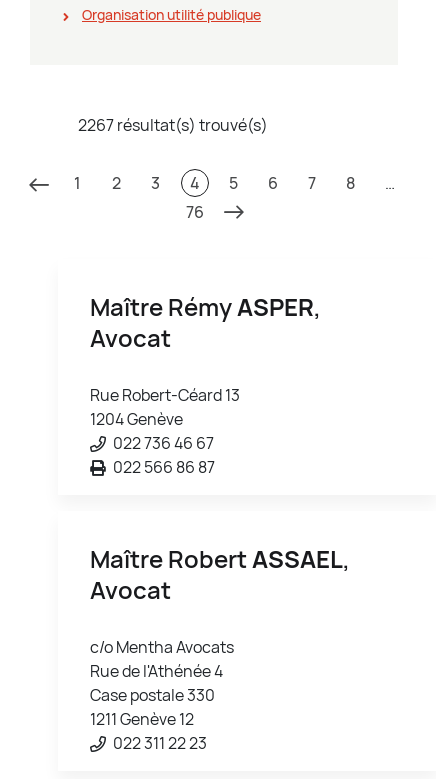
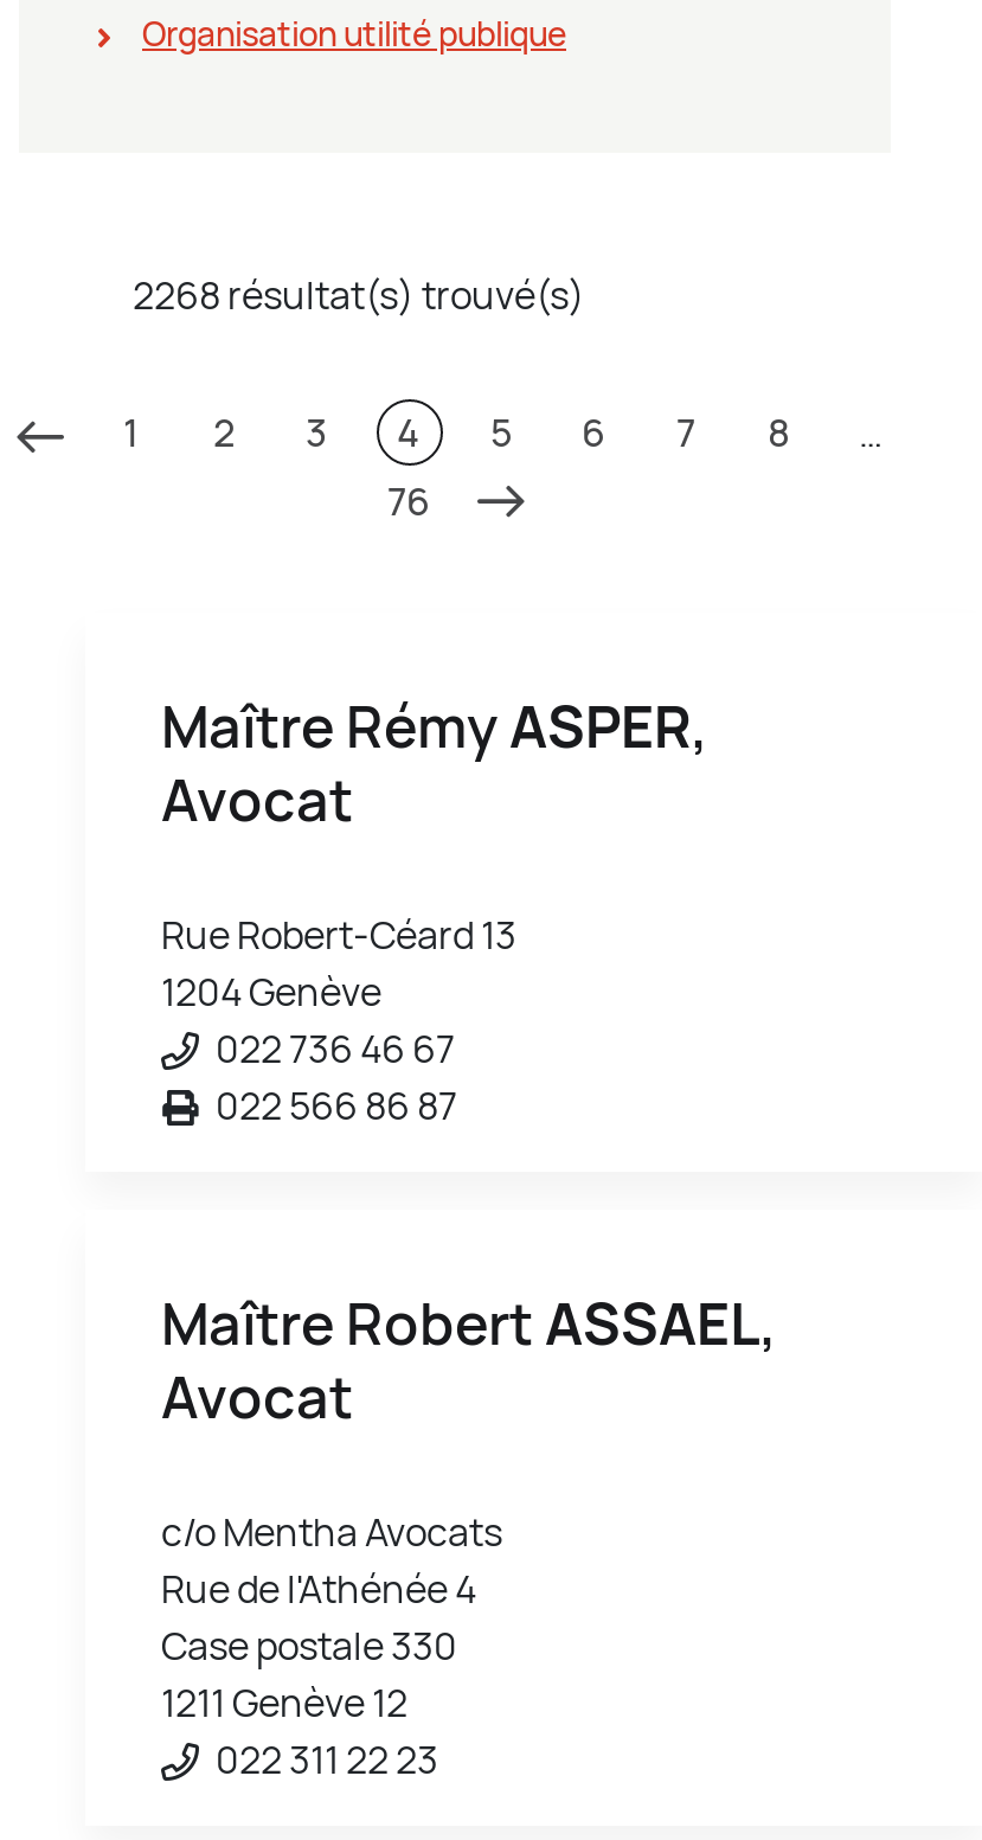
- 2267 résultat(s) trouvé(s)
+ 2268 résultat(s) trouvé(s)
